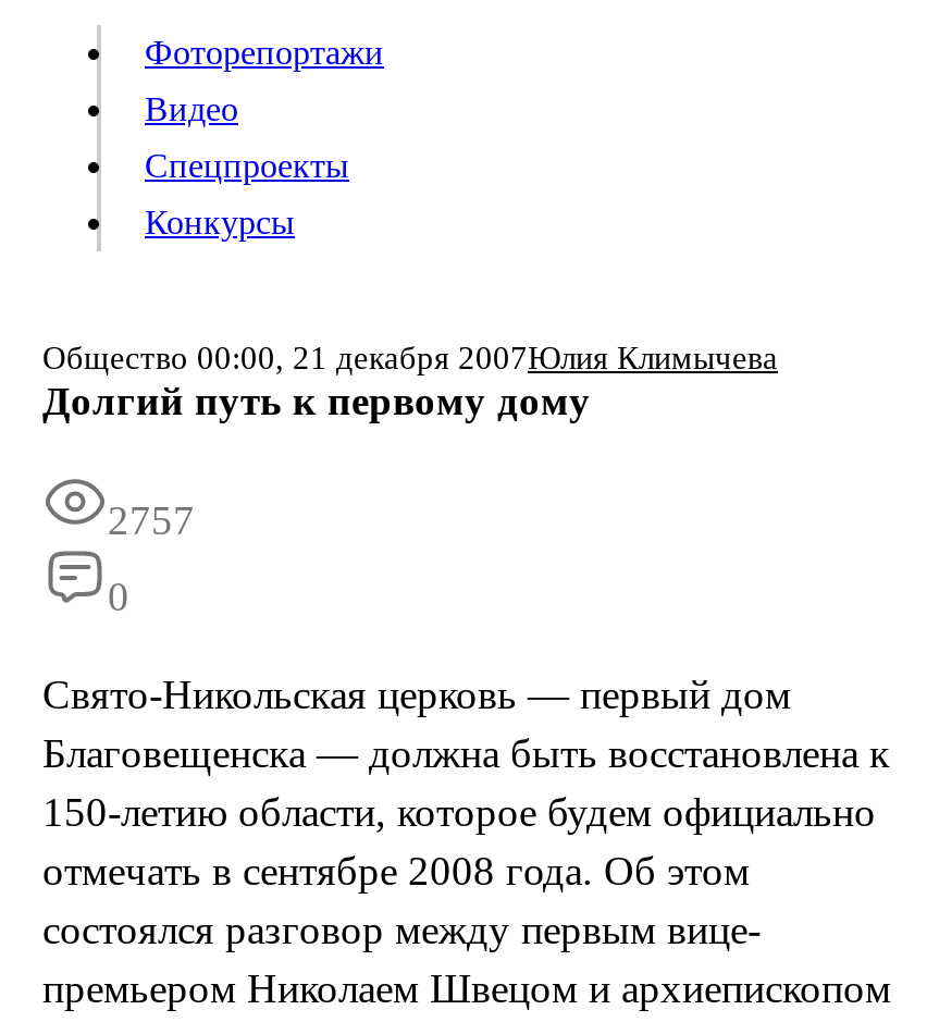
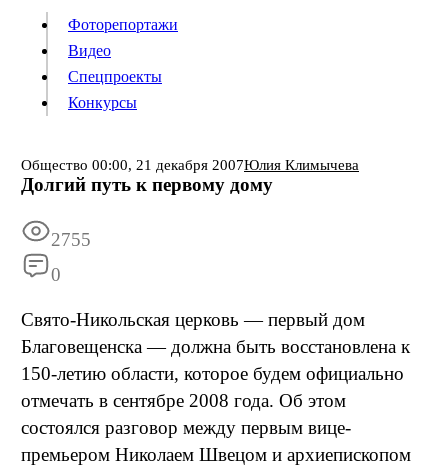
- 2757
+ 2755
